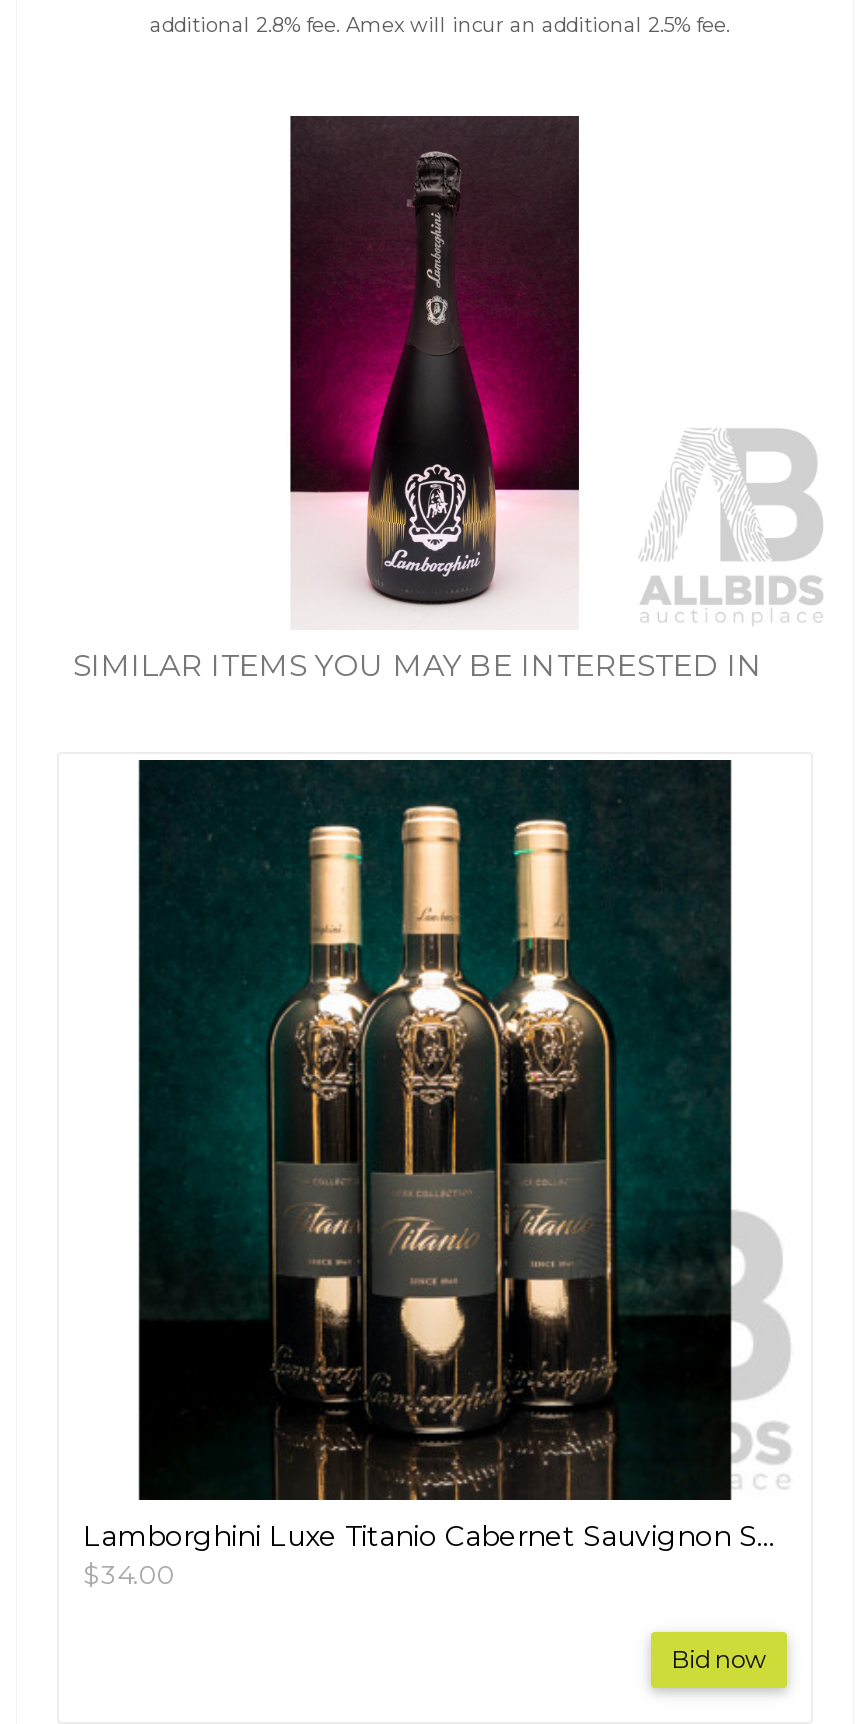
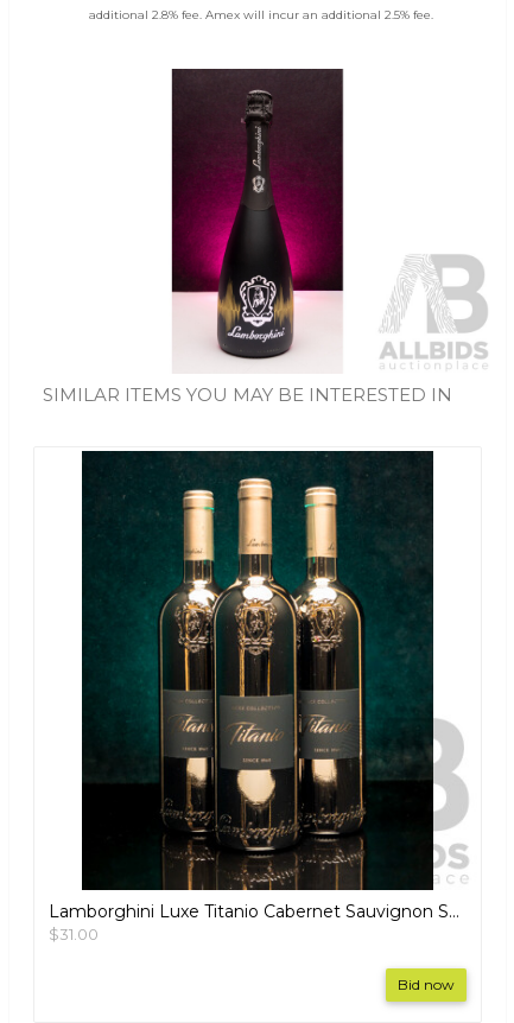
- $34.00
+ $31.00
